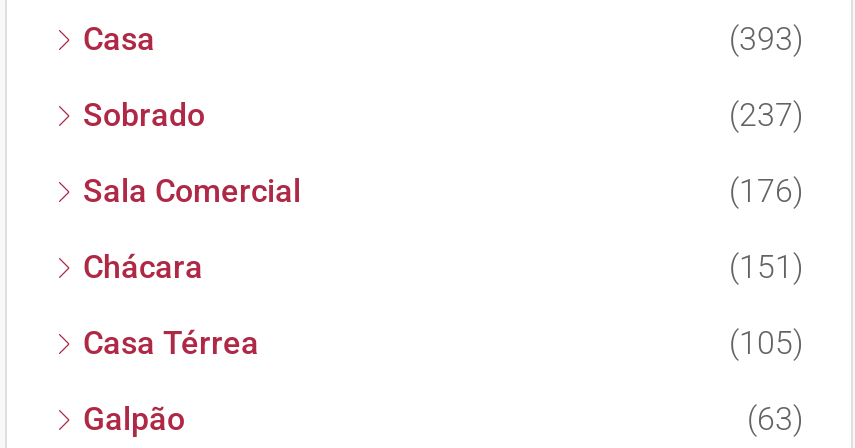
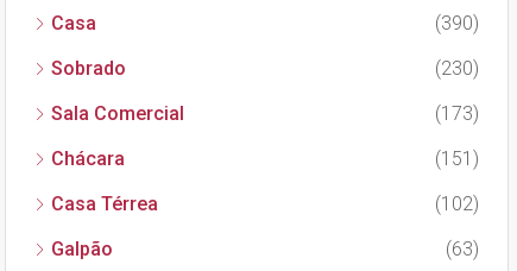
- (393)
+ (390)

- (237)
+ (230)

- (176)
+ (173)

- (105)
+ (102)
